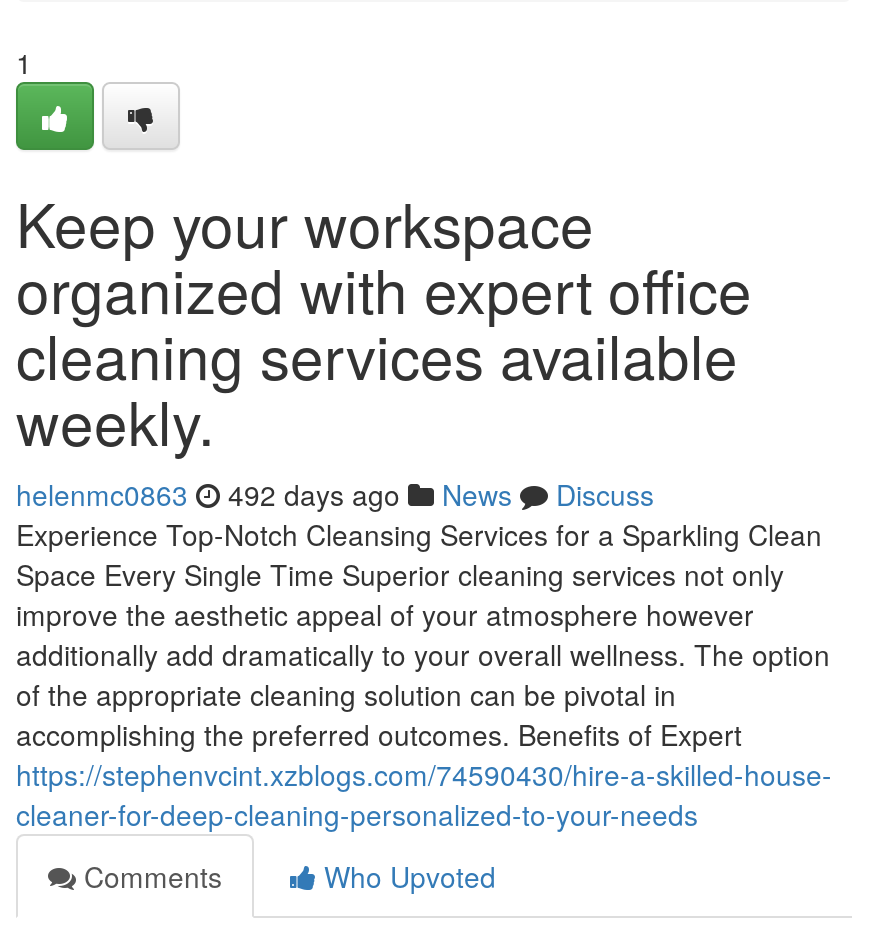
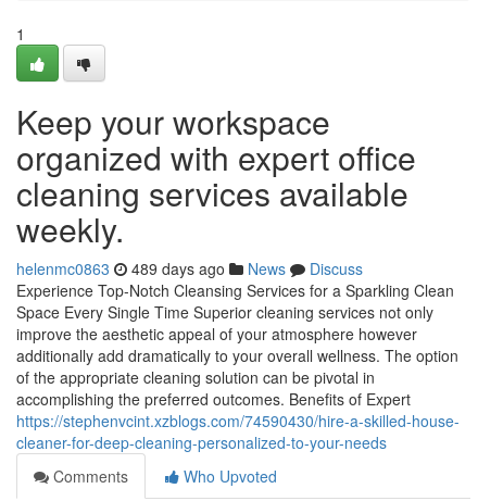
- helenmc0863 492 days ago News Discuss
+ helenmc0863 489 days ago News Discuss
